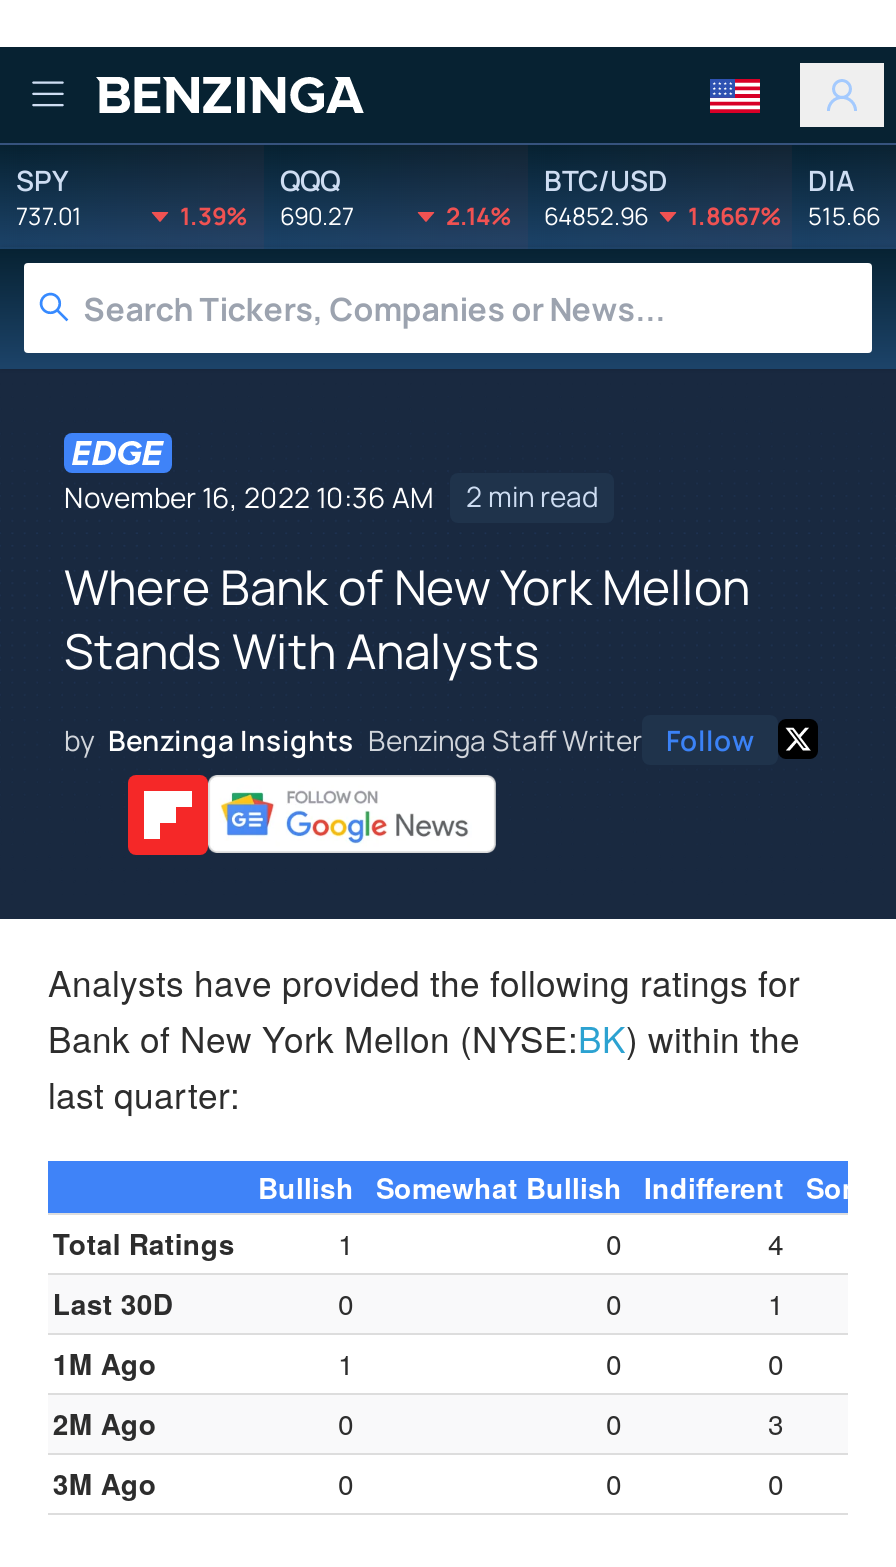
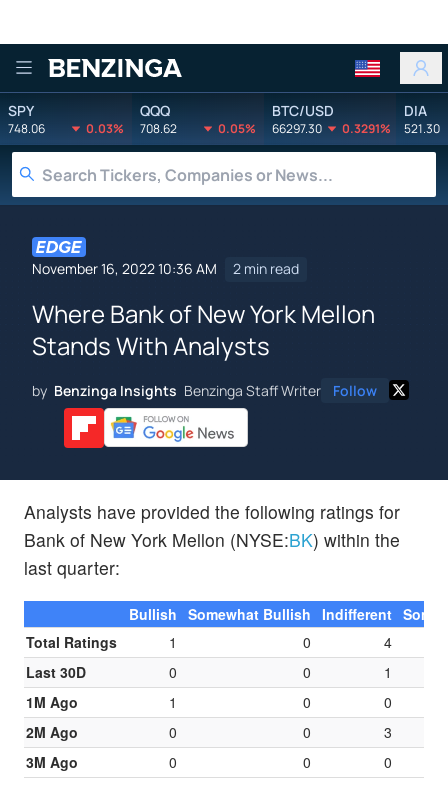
- 737.01
+ 748.06

- 1.39%
+ 0.03%

- 690.27
+ 708.62

- 2.14%
+ 0.05%

- 64852.96
+ 66297.30

- 1.8667%
+ 0.3291%

- 515.66
+ 521.30
